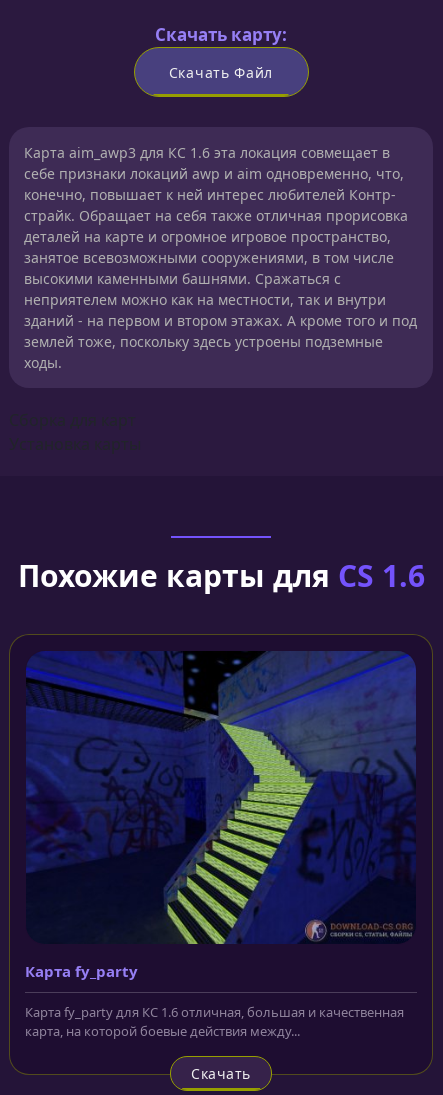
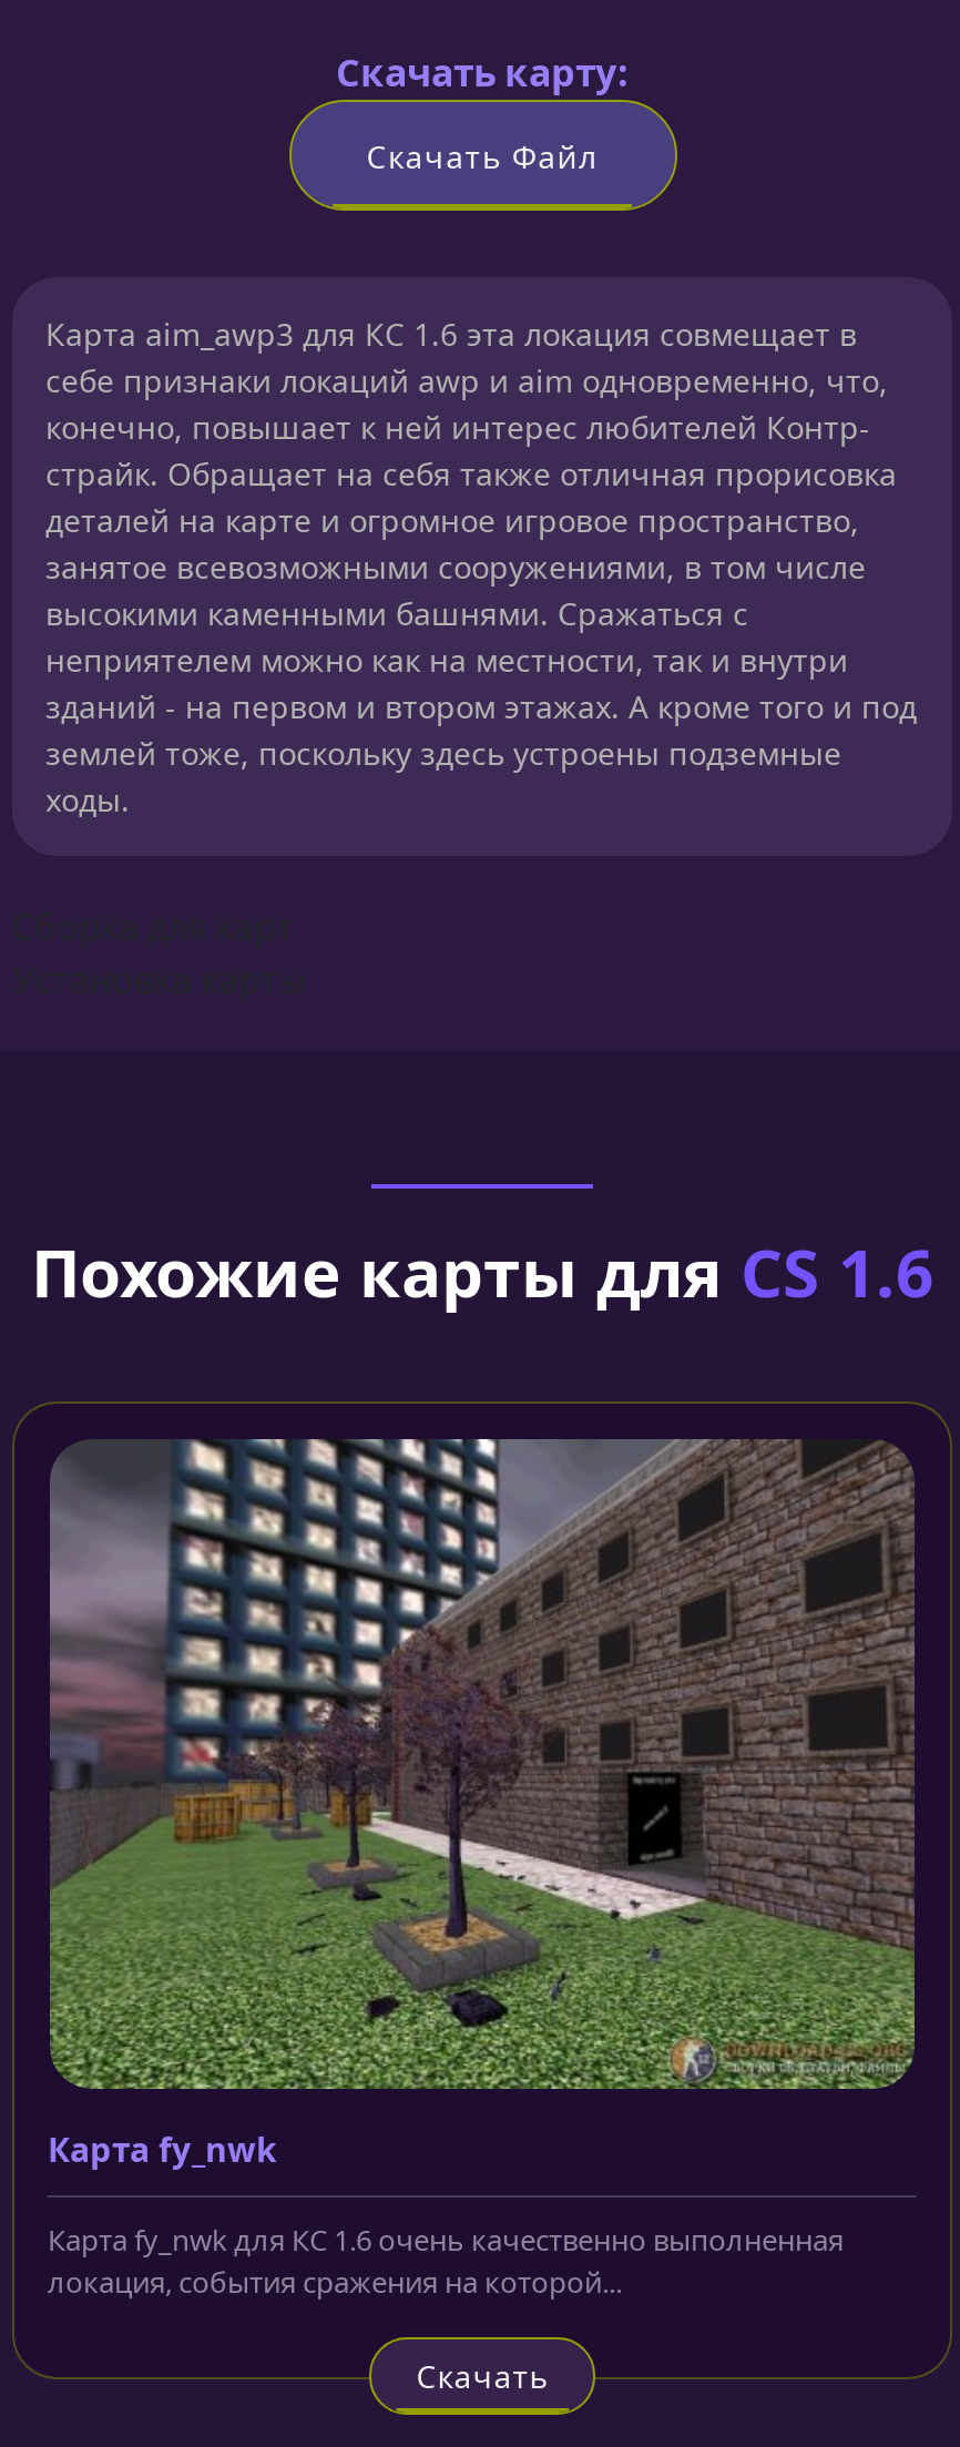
- [image]
- Карта fy_party
+ [image]
+ Карта fy_nwk

- Карта fy_party для КС 1.6 отличная, большая и качественная
- карта, на которой боевые действия между...
+ Карта fy_nwk для КС 1.6 очень качественно выполненная
+ локация, события сражения на которой...
